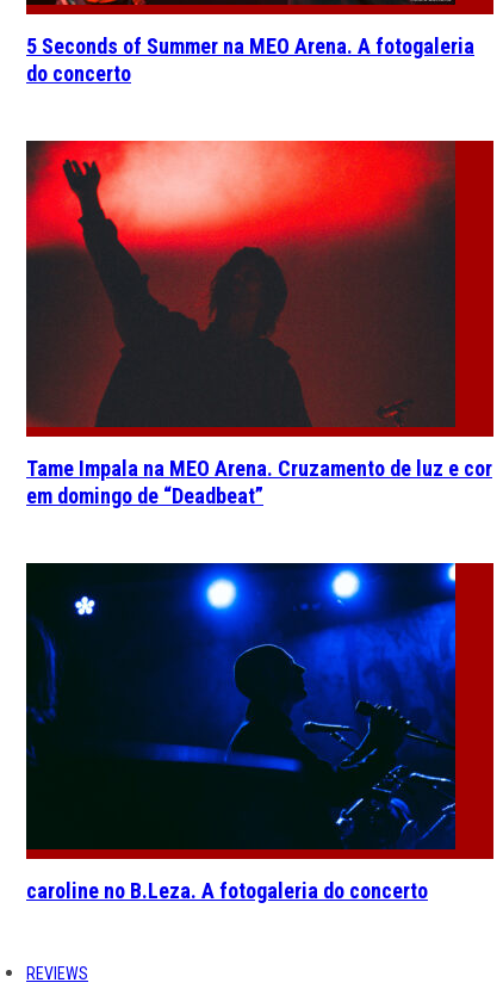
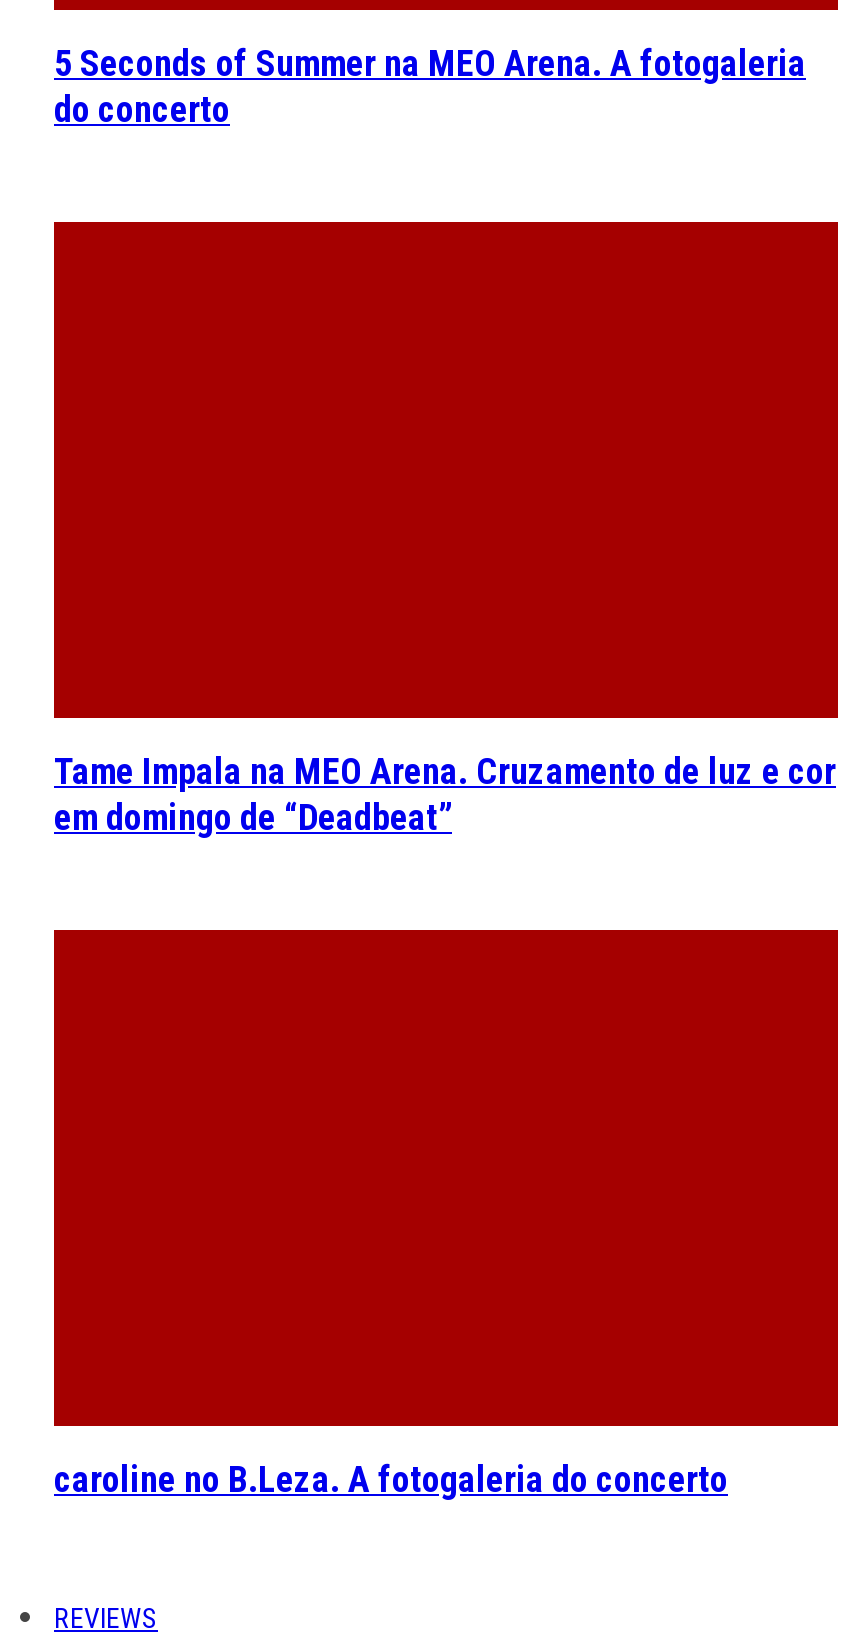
- [image]

- [image]
